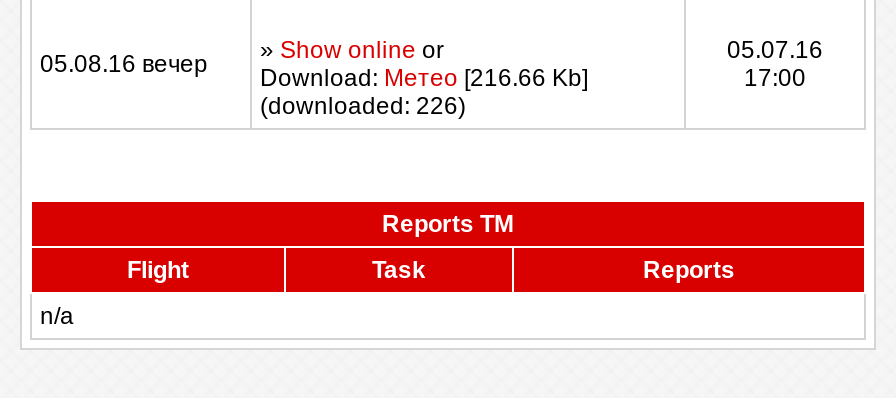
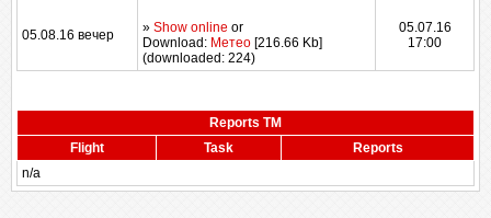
- (downloaded: 226)
+ (downloaded: 224)
